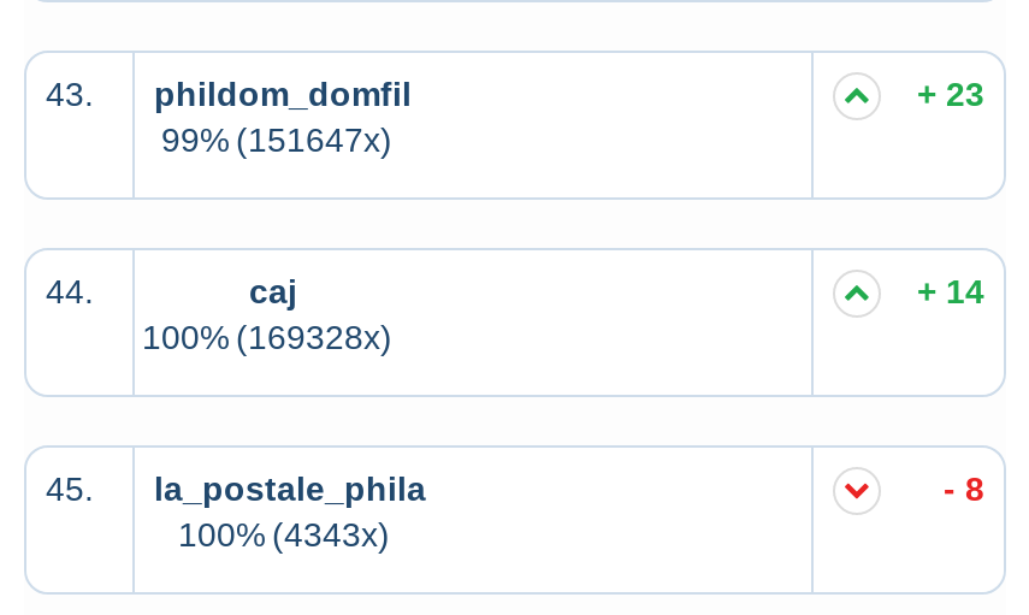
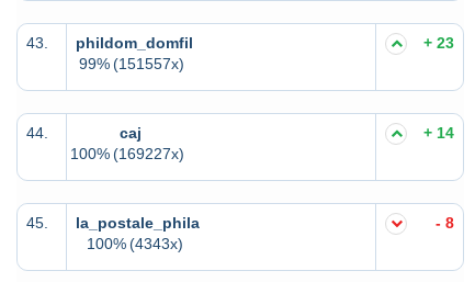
- 99% (151647x)
+ 99% (151557x)

- 100% (169328x)
+ 100% (169227x)
